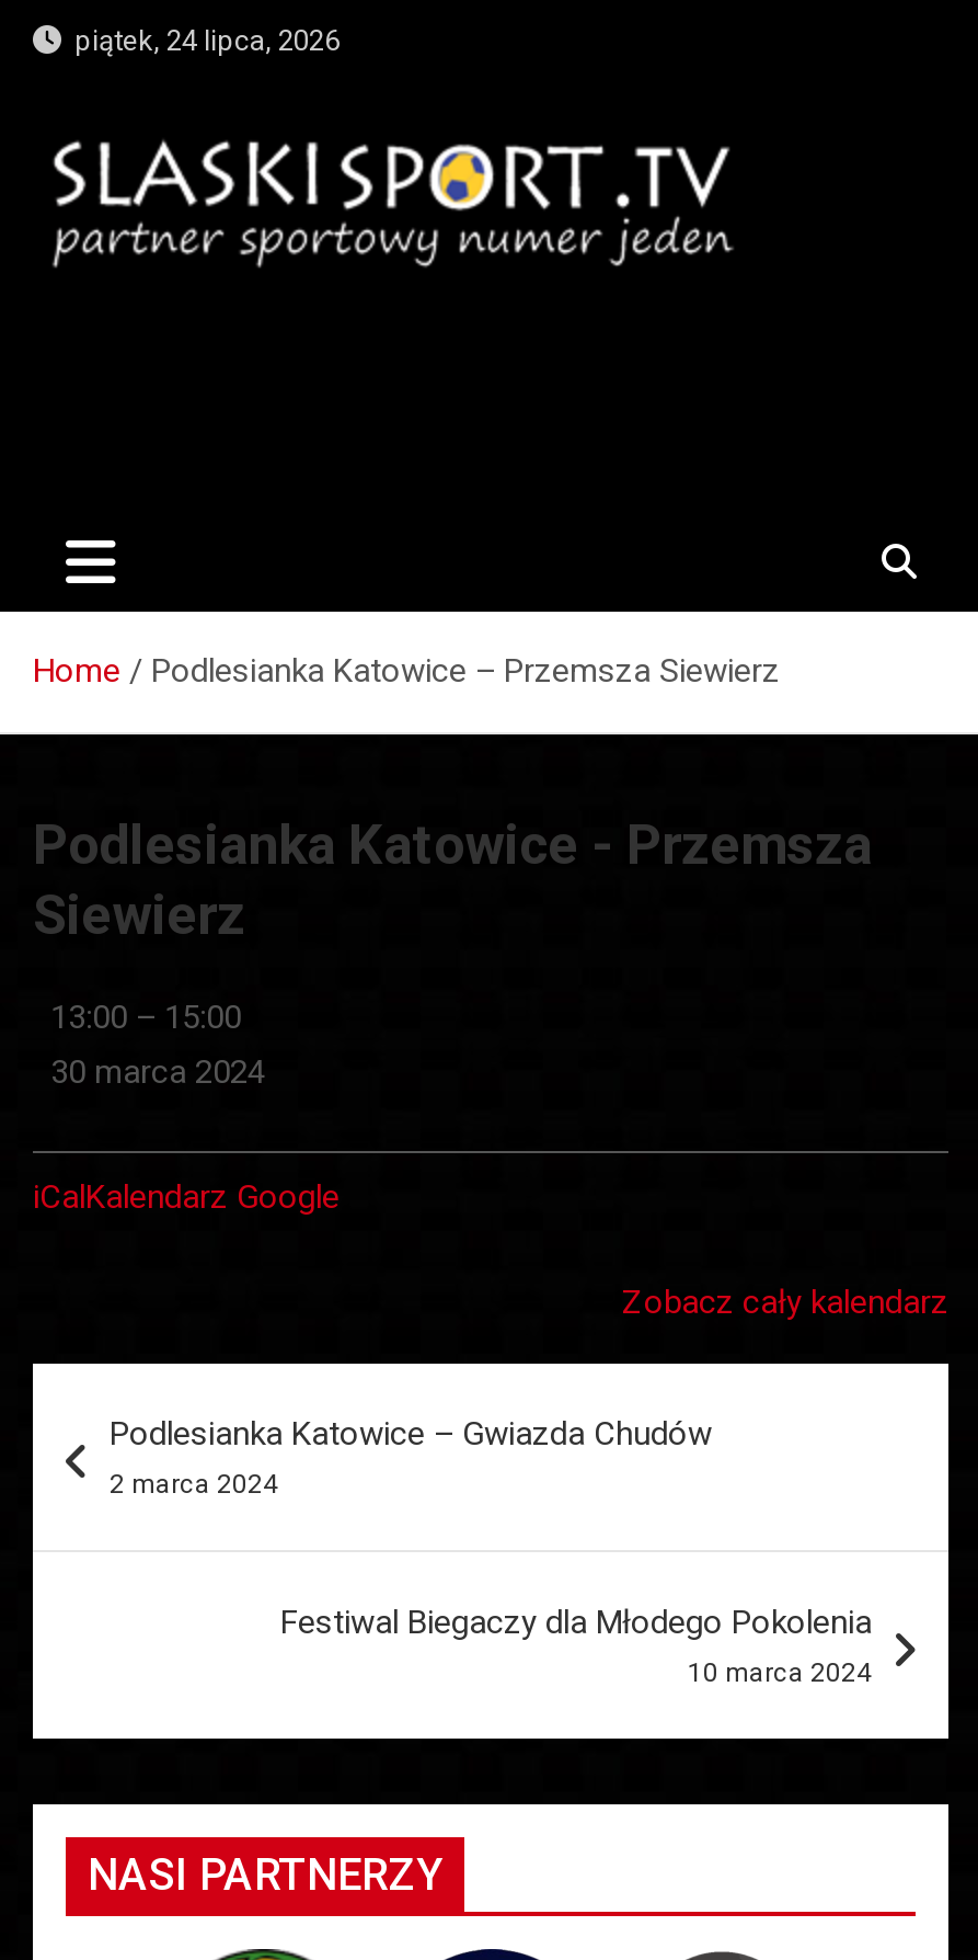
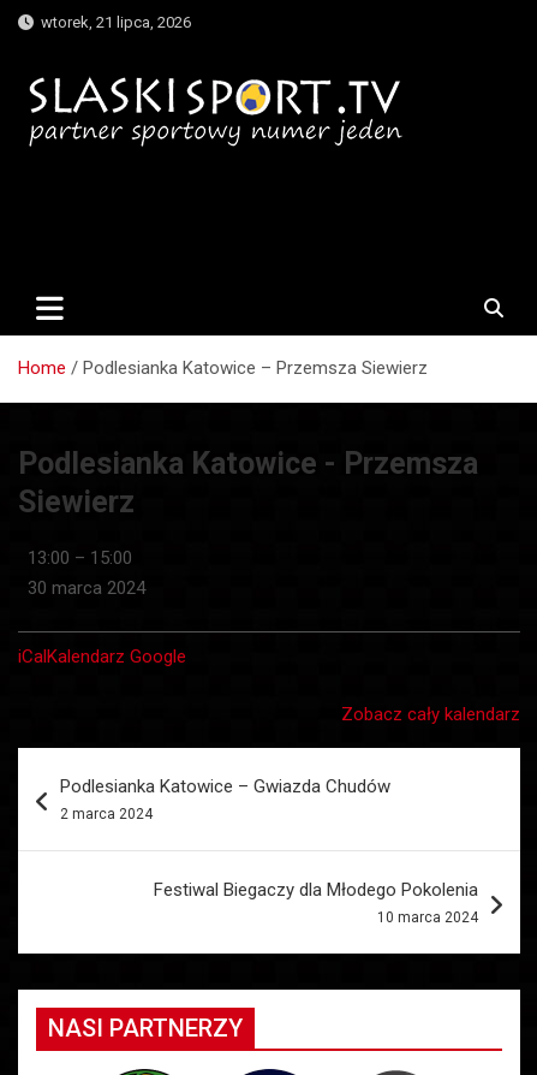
- piątek, 24 lipca, 2026
+ wtorek, 21 lipca, 2026
